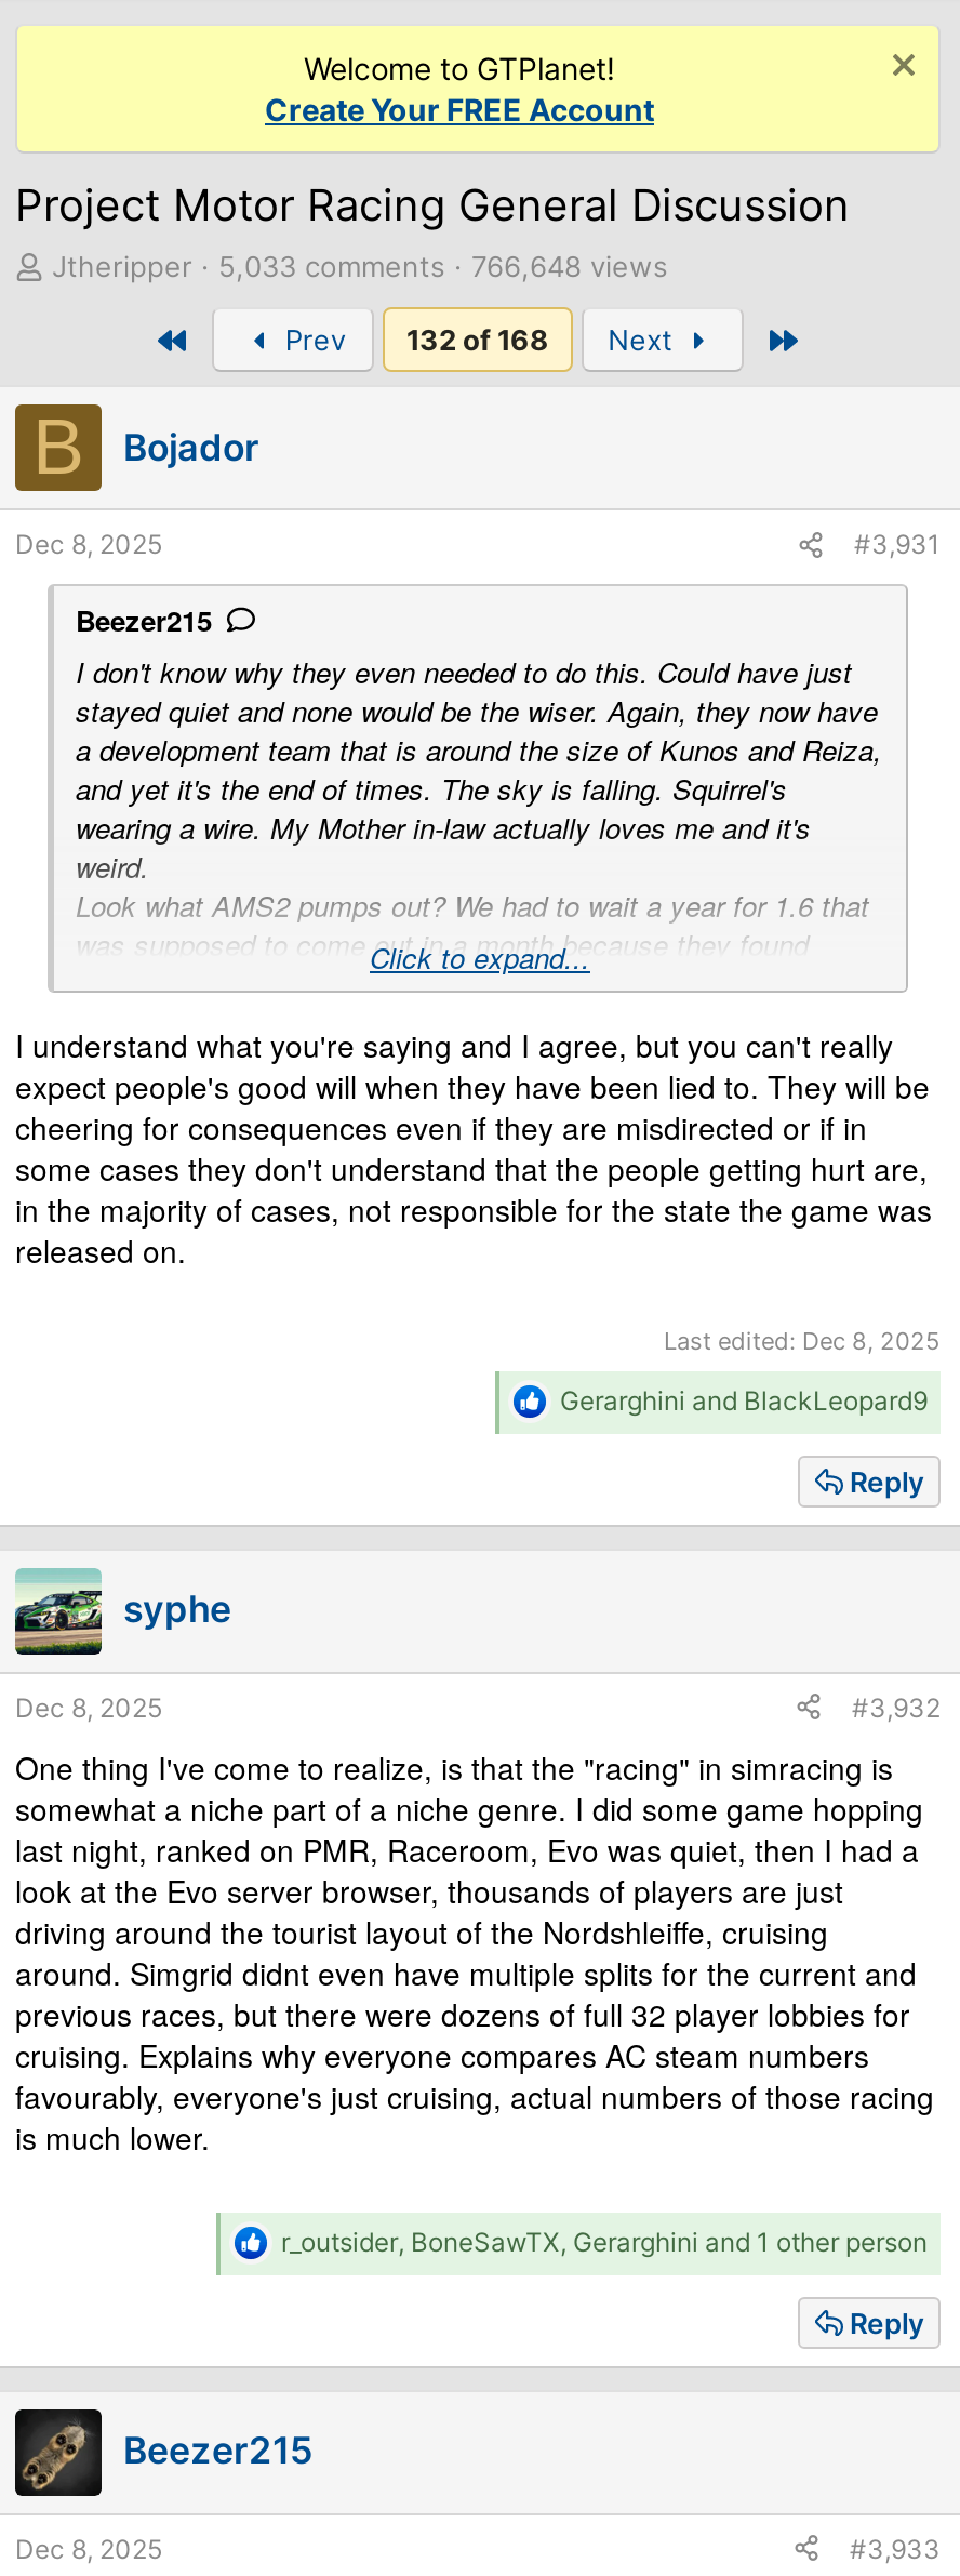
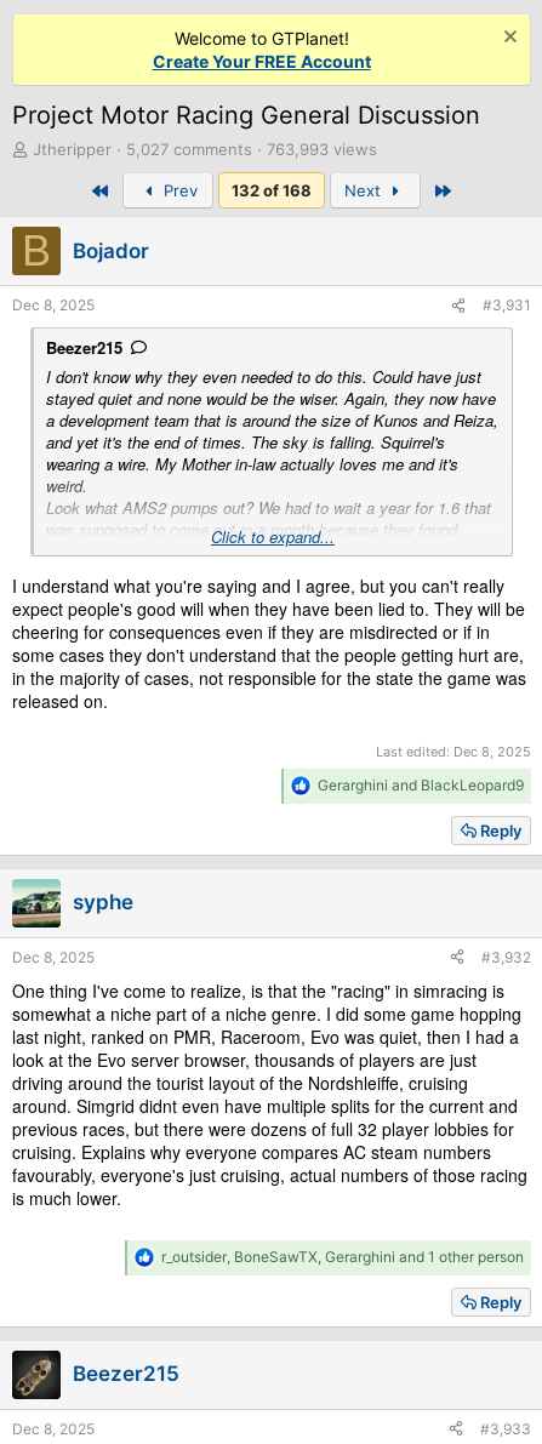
- 5,033 comments 766,648 views
+ 5,027 comments 763,993 views
